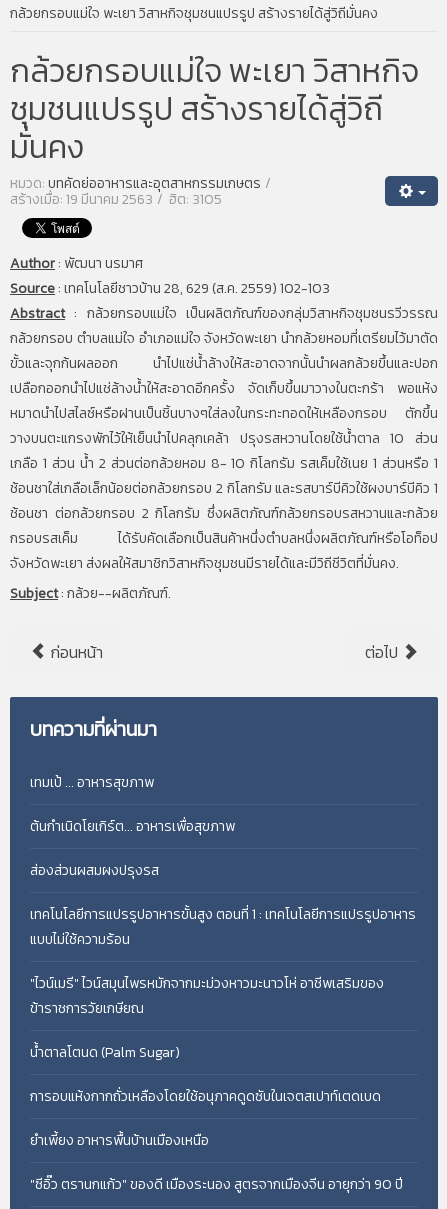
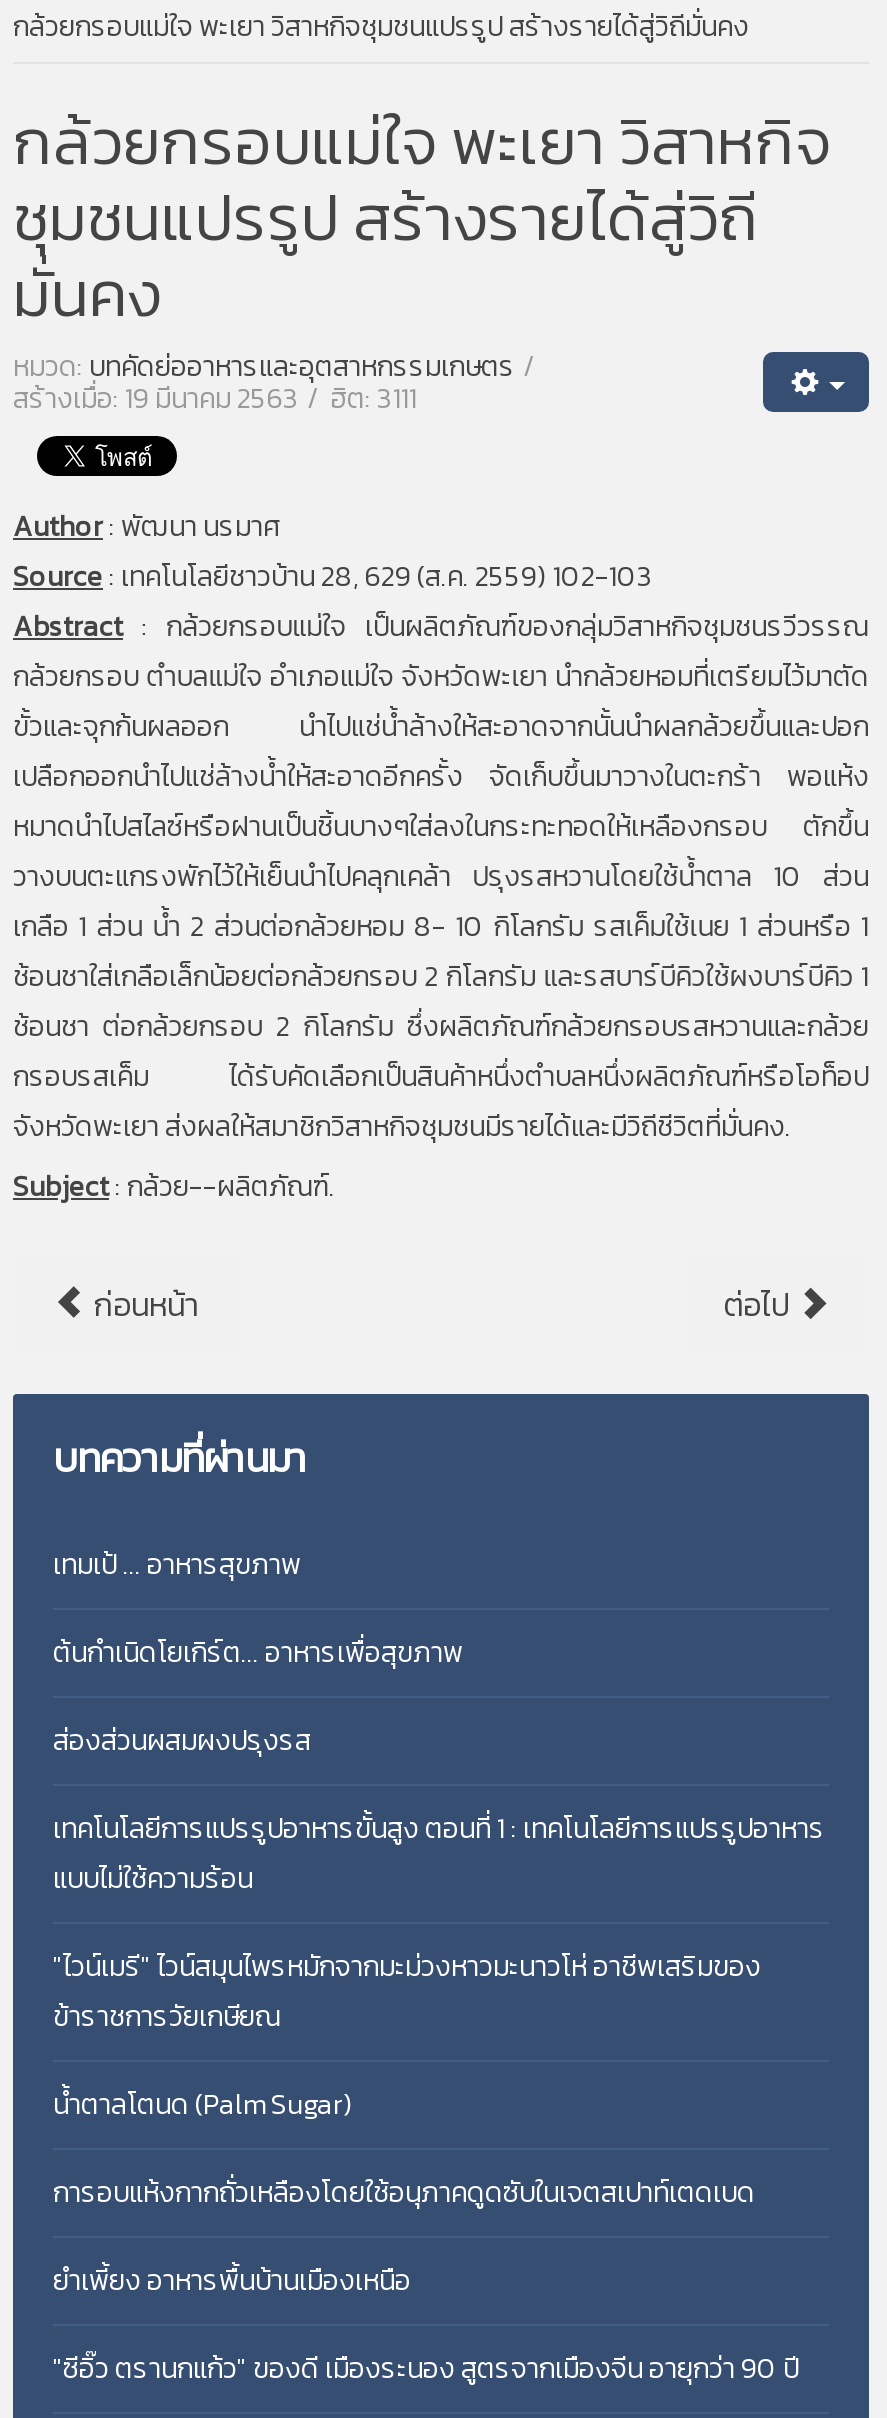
- สร้างเมื่อ: 19 มีนาคม 2563 ฮิต: 3105
+ สร้างเมื่อ: 19 มีนาคม 2563 ฮิต: 3111
